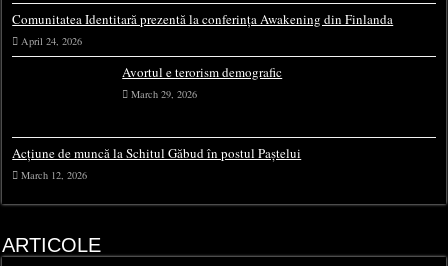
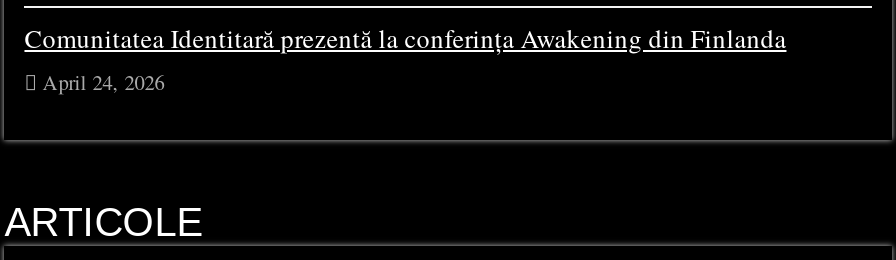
- Avortul e terorism demografic
- March 29, 2026
- Acțiune de muncă la Schitul Găbud în postul Paștelui
- March 12, 2026
